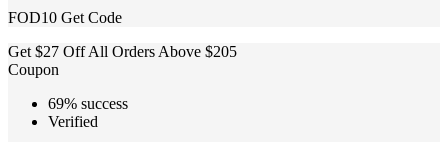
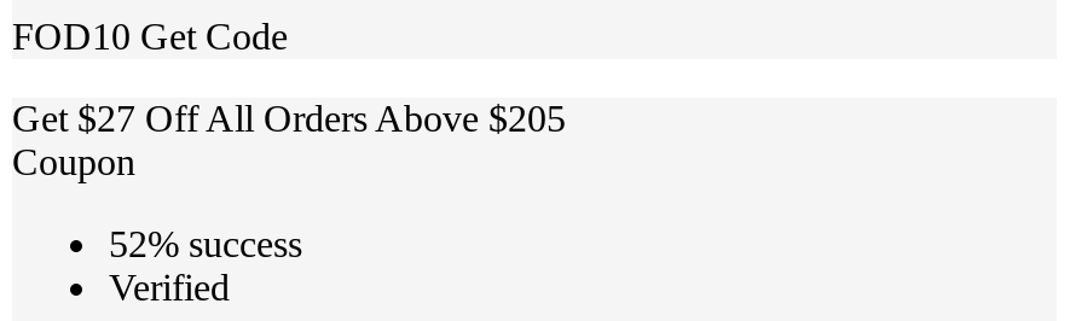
- 69% success
+ 52% success
